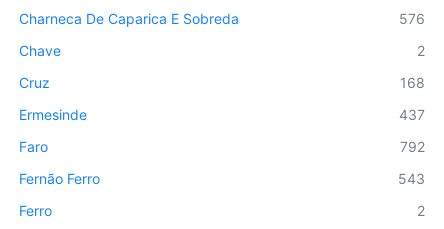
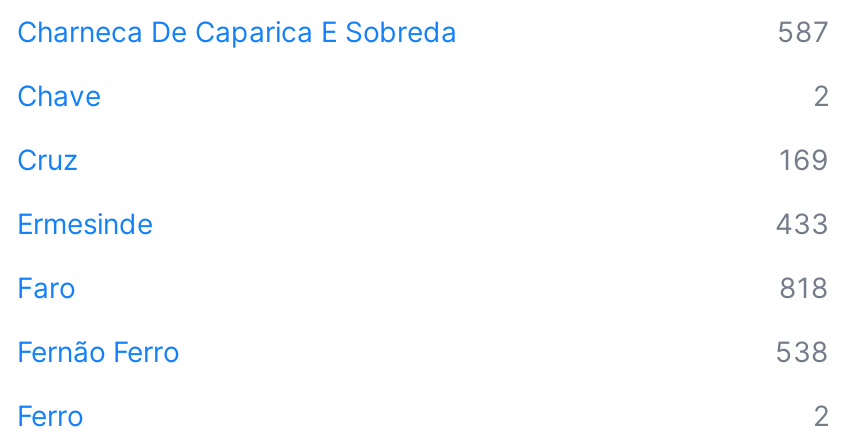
- 576
+ 587

- 168
+ 169

- 437
+ 433

- 792
+ 818

- 543
+ 538
